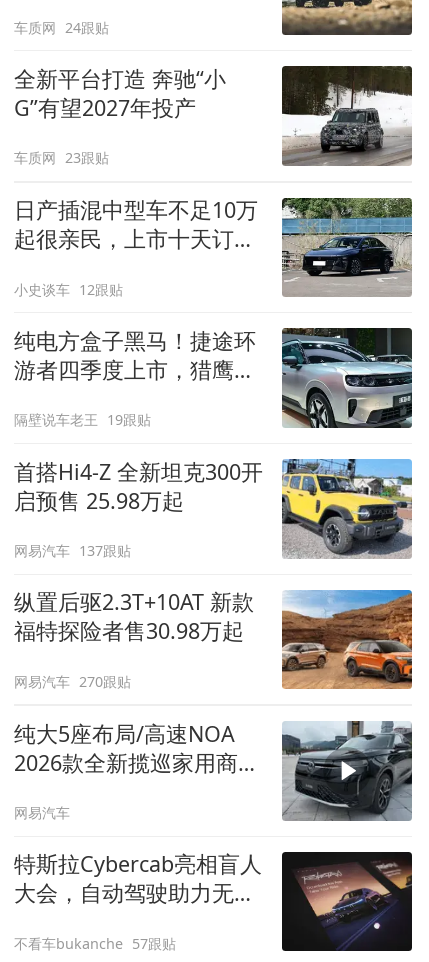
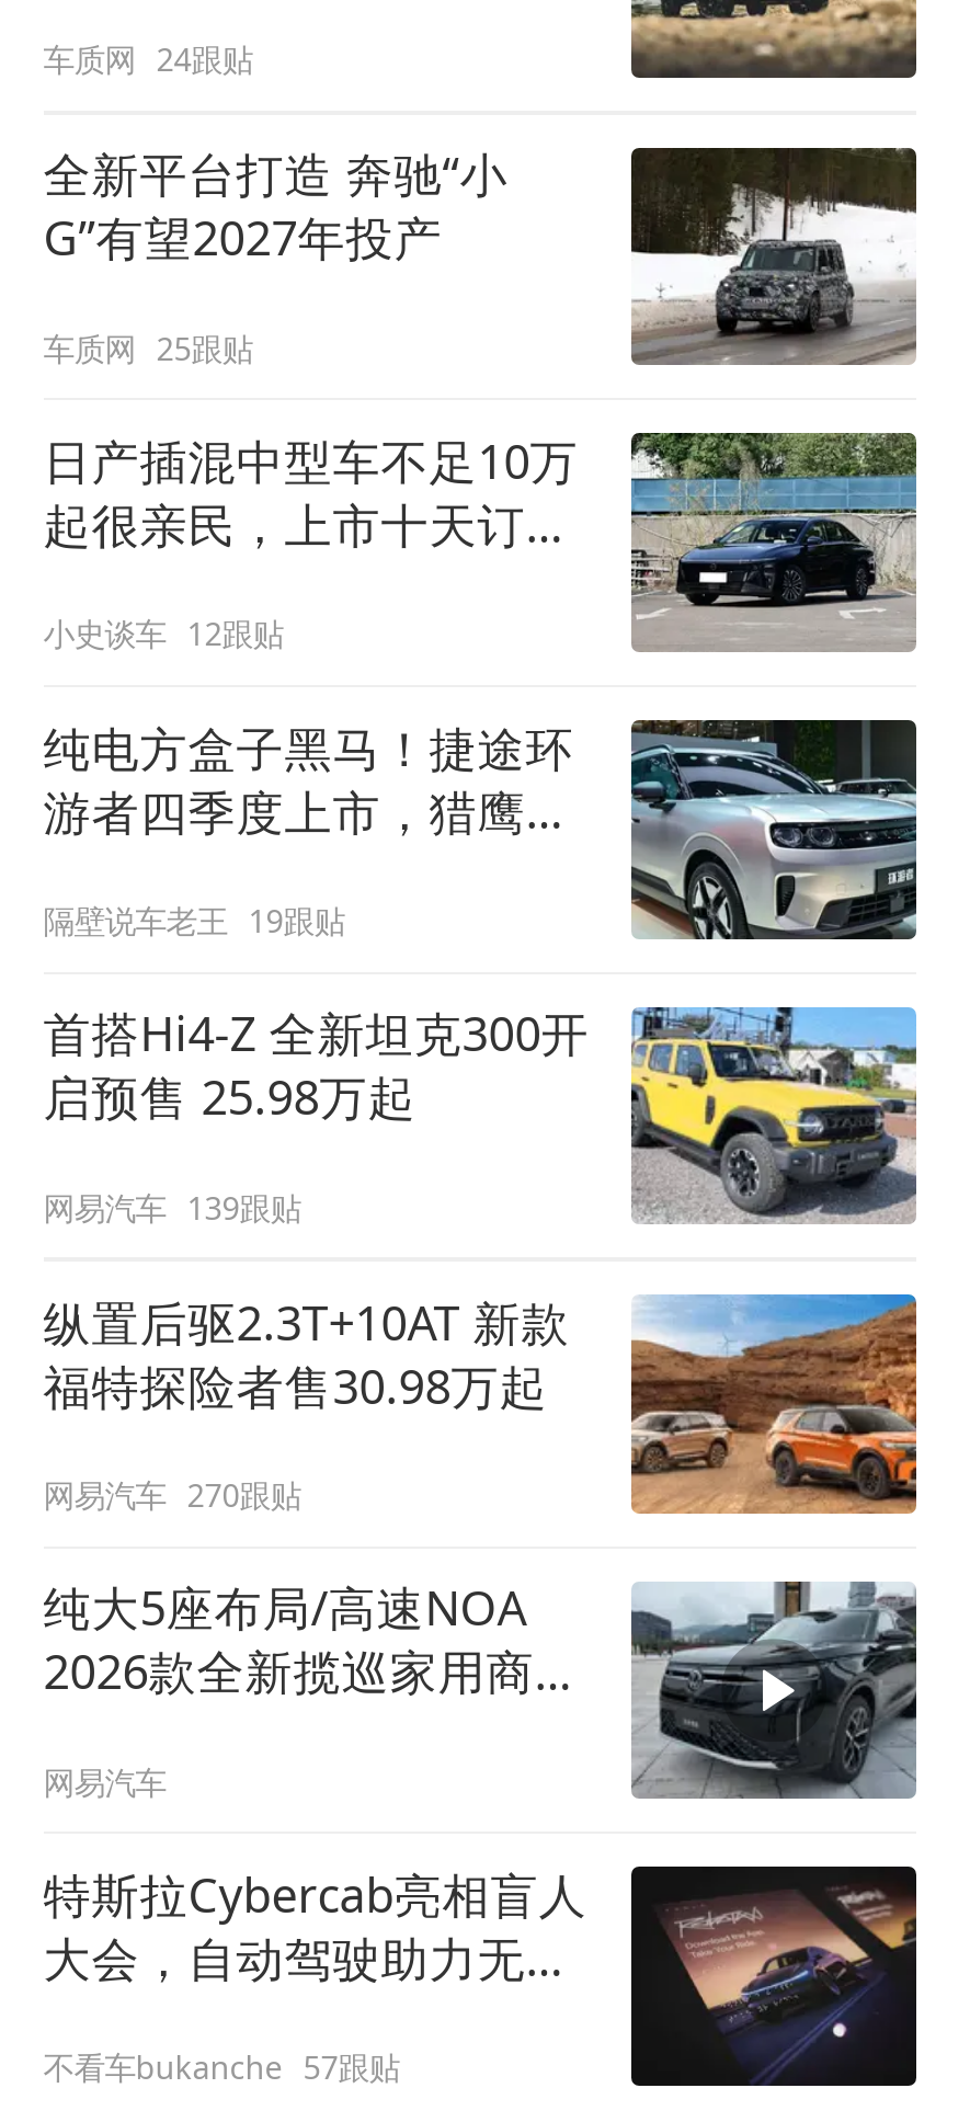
- 车质网 23跟贴
+ 车质网 25跟贴

- 网易汽车 137跟贴
+ 网易汽车 139跟贴
